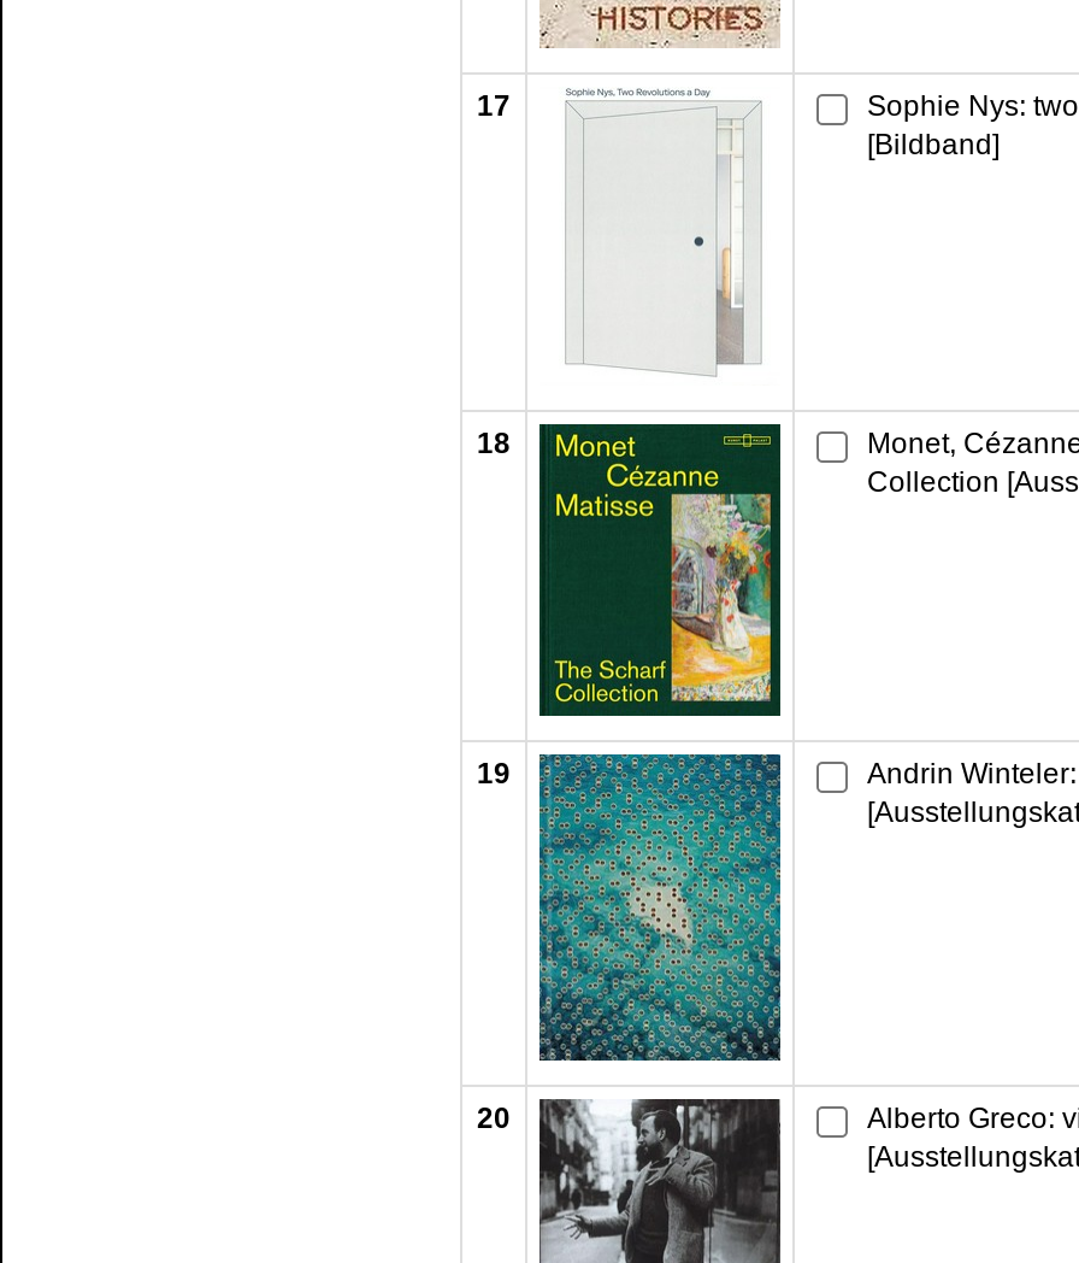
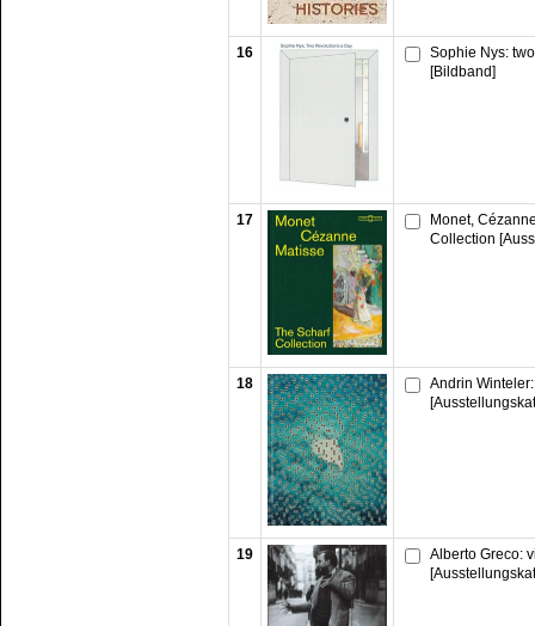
- 17
+ 16

- 18
+ 17

- 19
+ 18

- 20
+ 19
